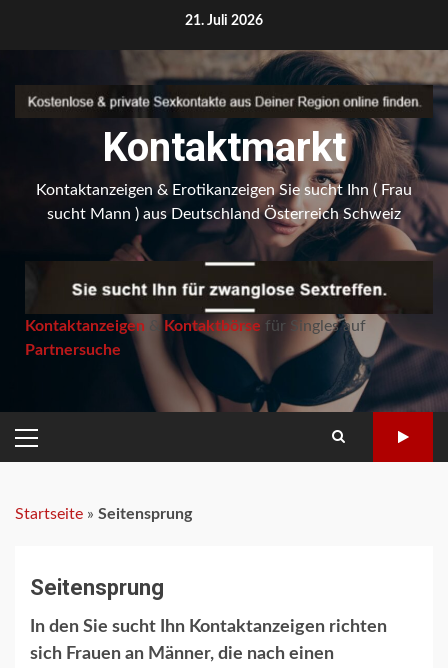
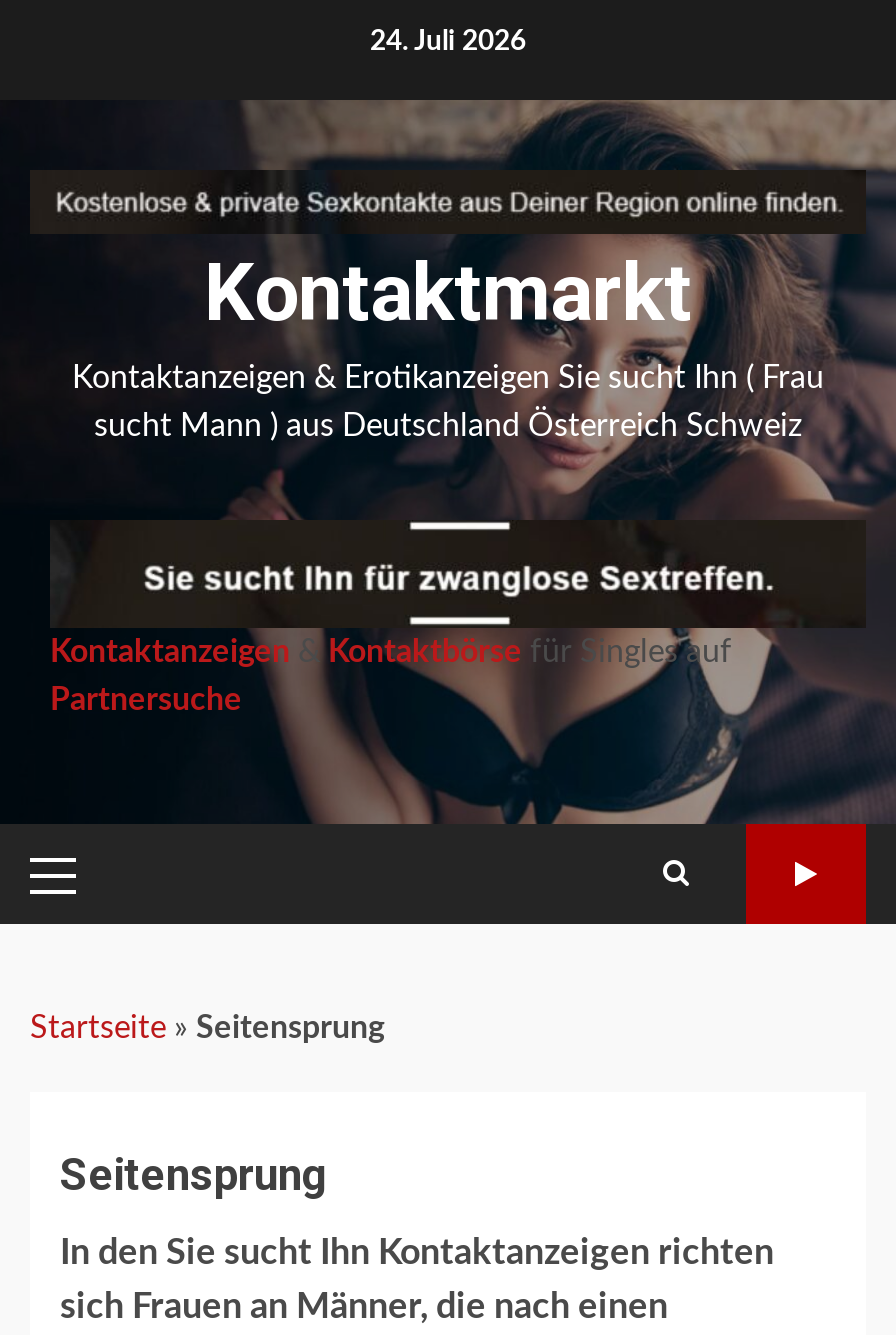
- 21. Juli 2026
+ 24. Juli 2026
